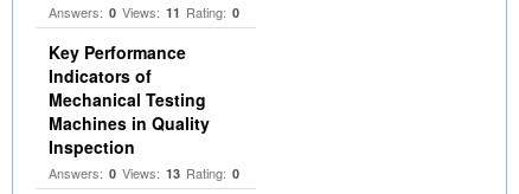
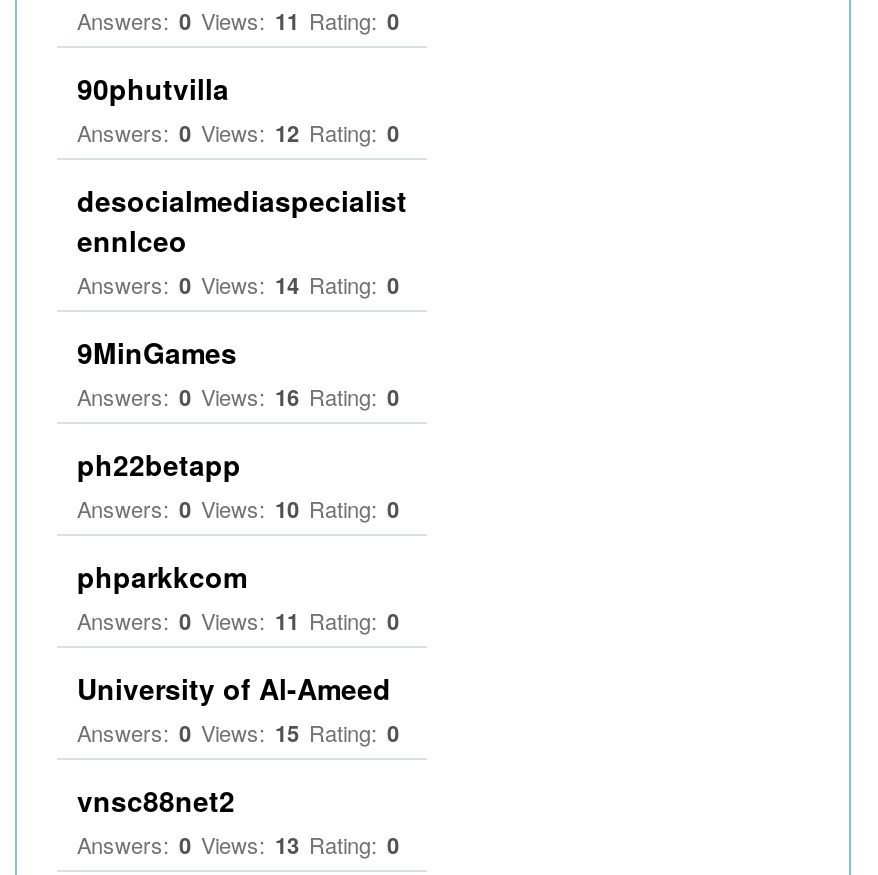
- Key Performance
- Indicators of
- Mechanical Testing
- Machines in Quality
- Inspection
+ 90phutvilla
+ Answers: 0 Views: 12 Rating: 0
+ desocialmediaspecialist
+ ennlceo
+ Answers: 0 Views: 14 Rating: 0
+ 9MinGames
+ Answers: 0 Views: 16 Rating: 0
+ ph22betapp
+ Answers: 0 Views: 10 Rating: 0
+ phparkkcom
+ Answers: 0 Views: 11 Rating: 0
+ University of Al-Ameed
+ Answers: 0 Views: 15 Rating: 0
+ vnsc88net2
